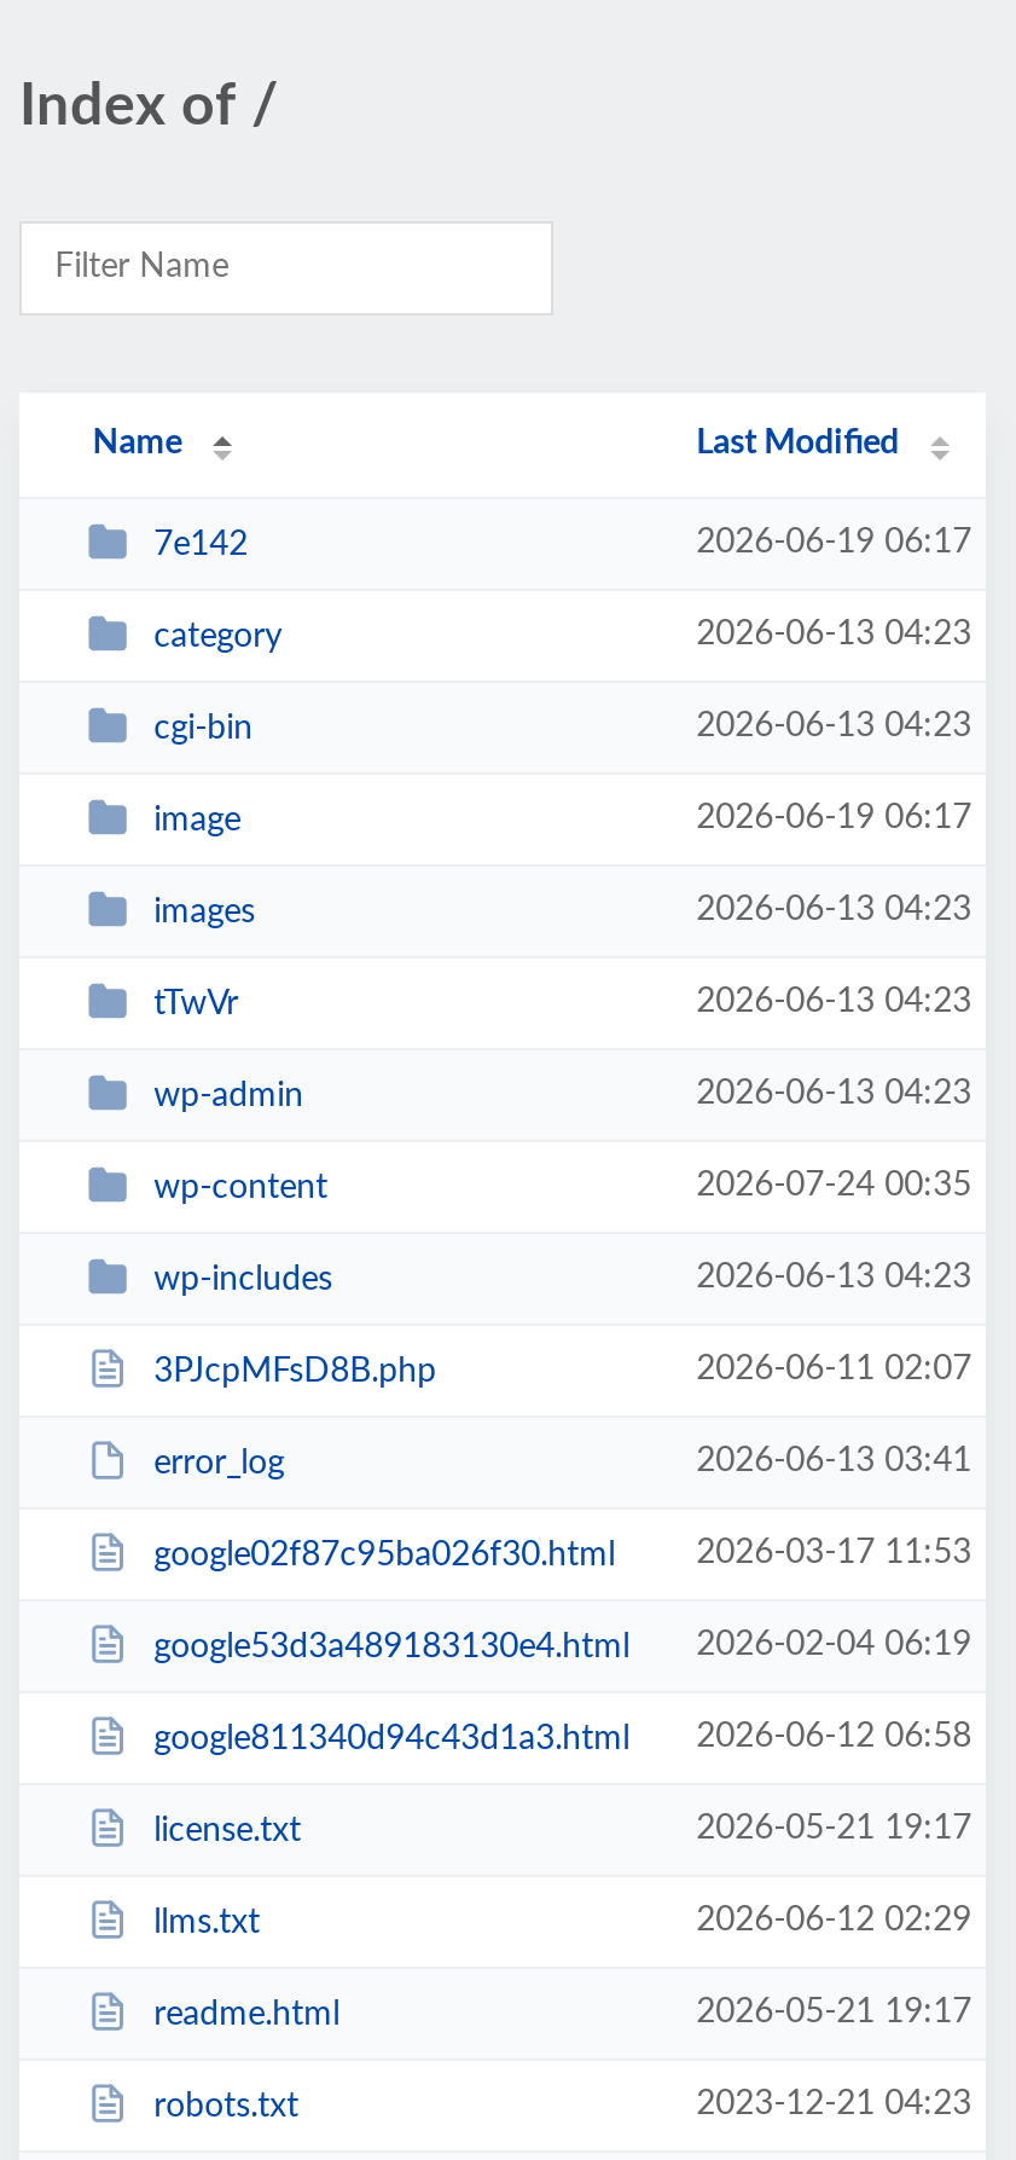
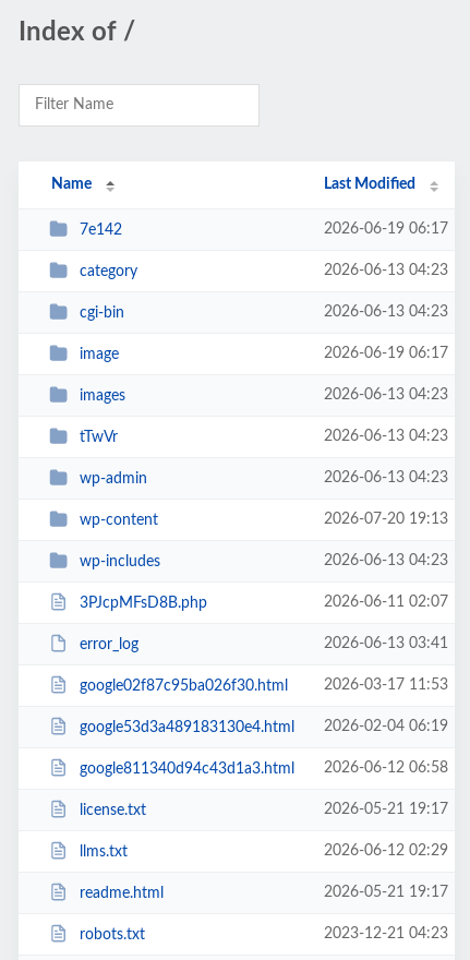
- 2026-07-24 00:35
+ 2026-07-20 19:13
